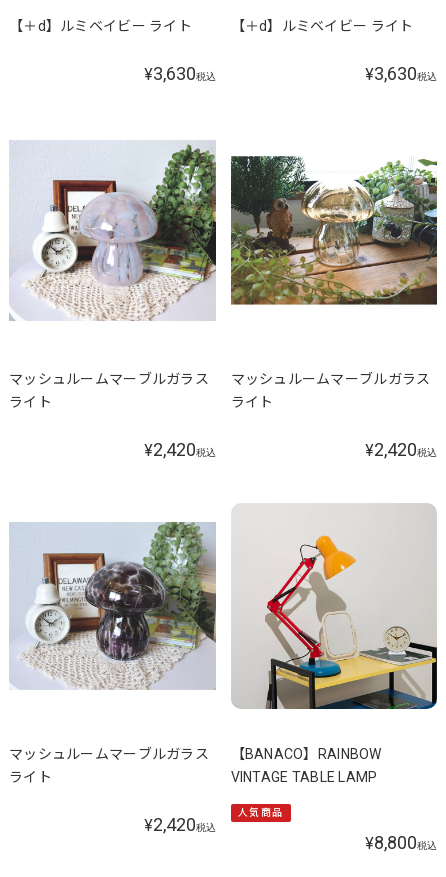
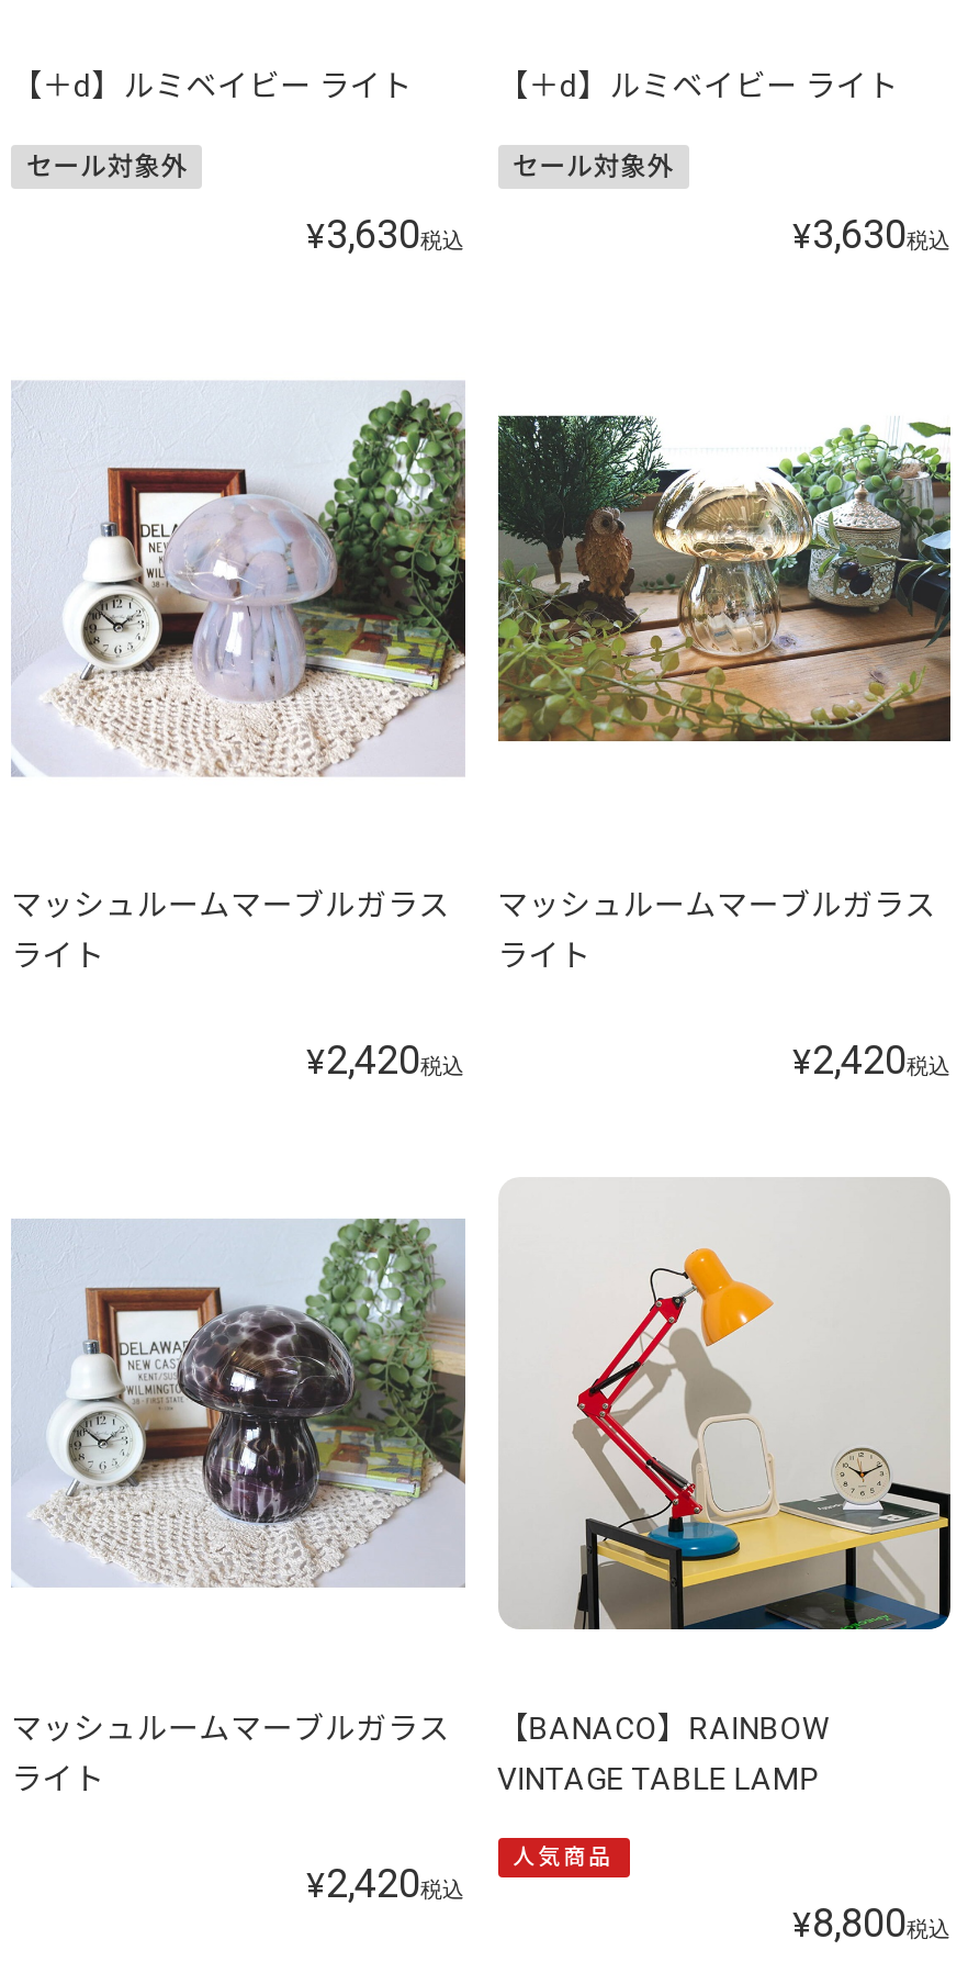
+ セール対象外

+ セール対象外
